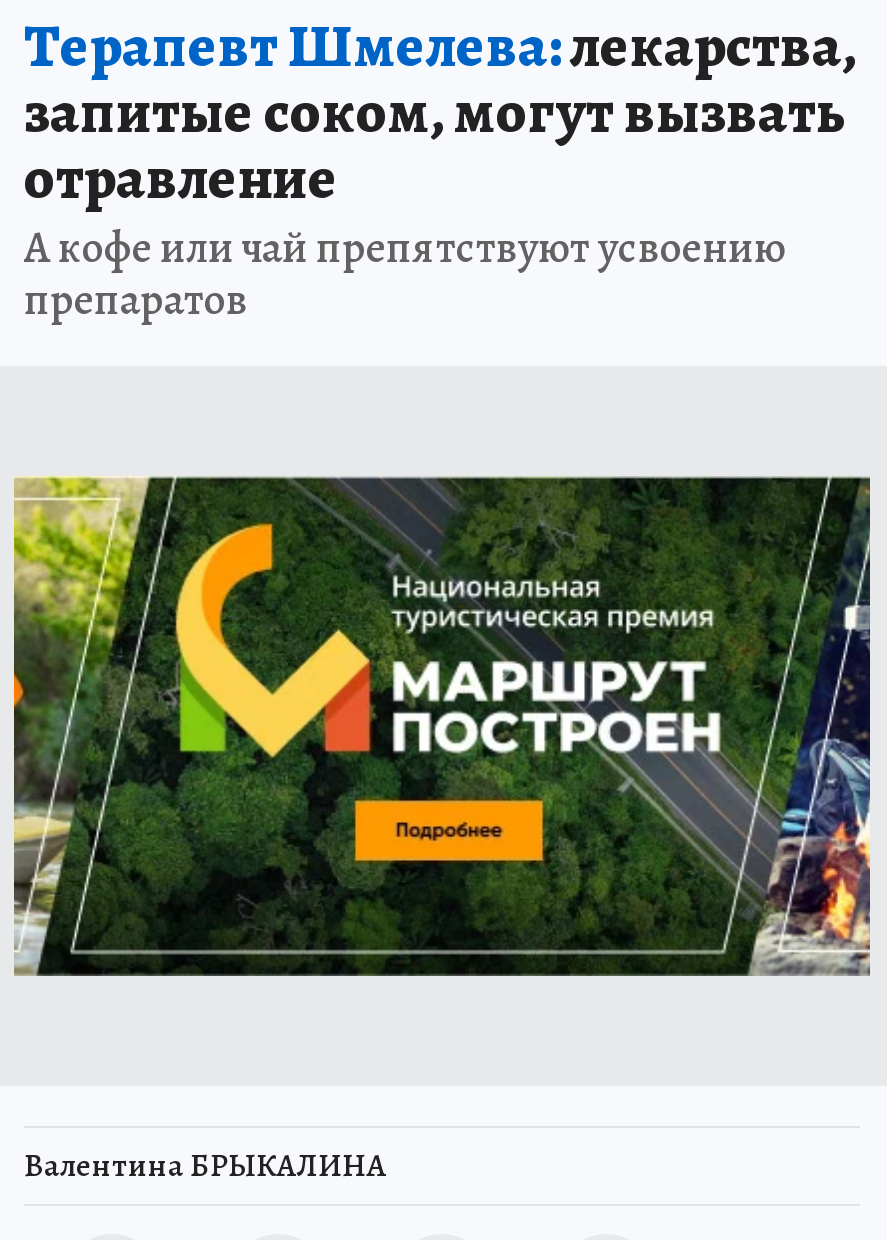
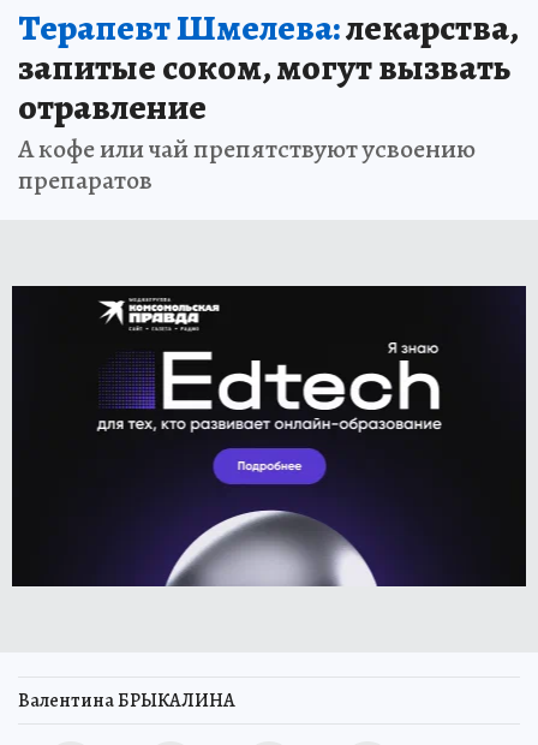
- [image]
+ [image]
